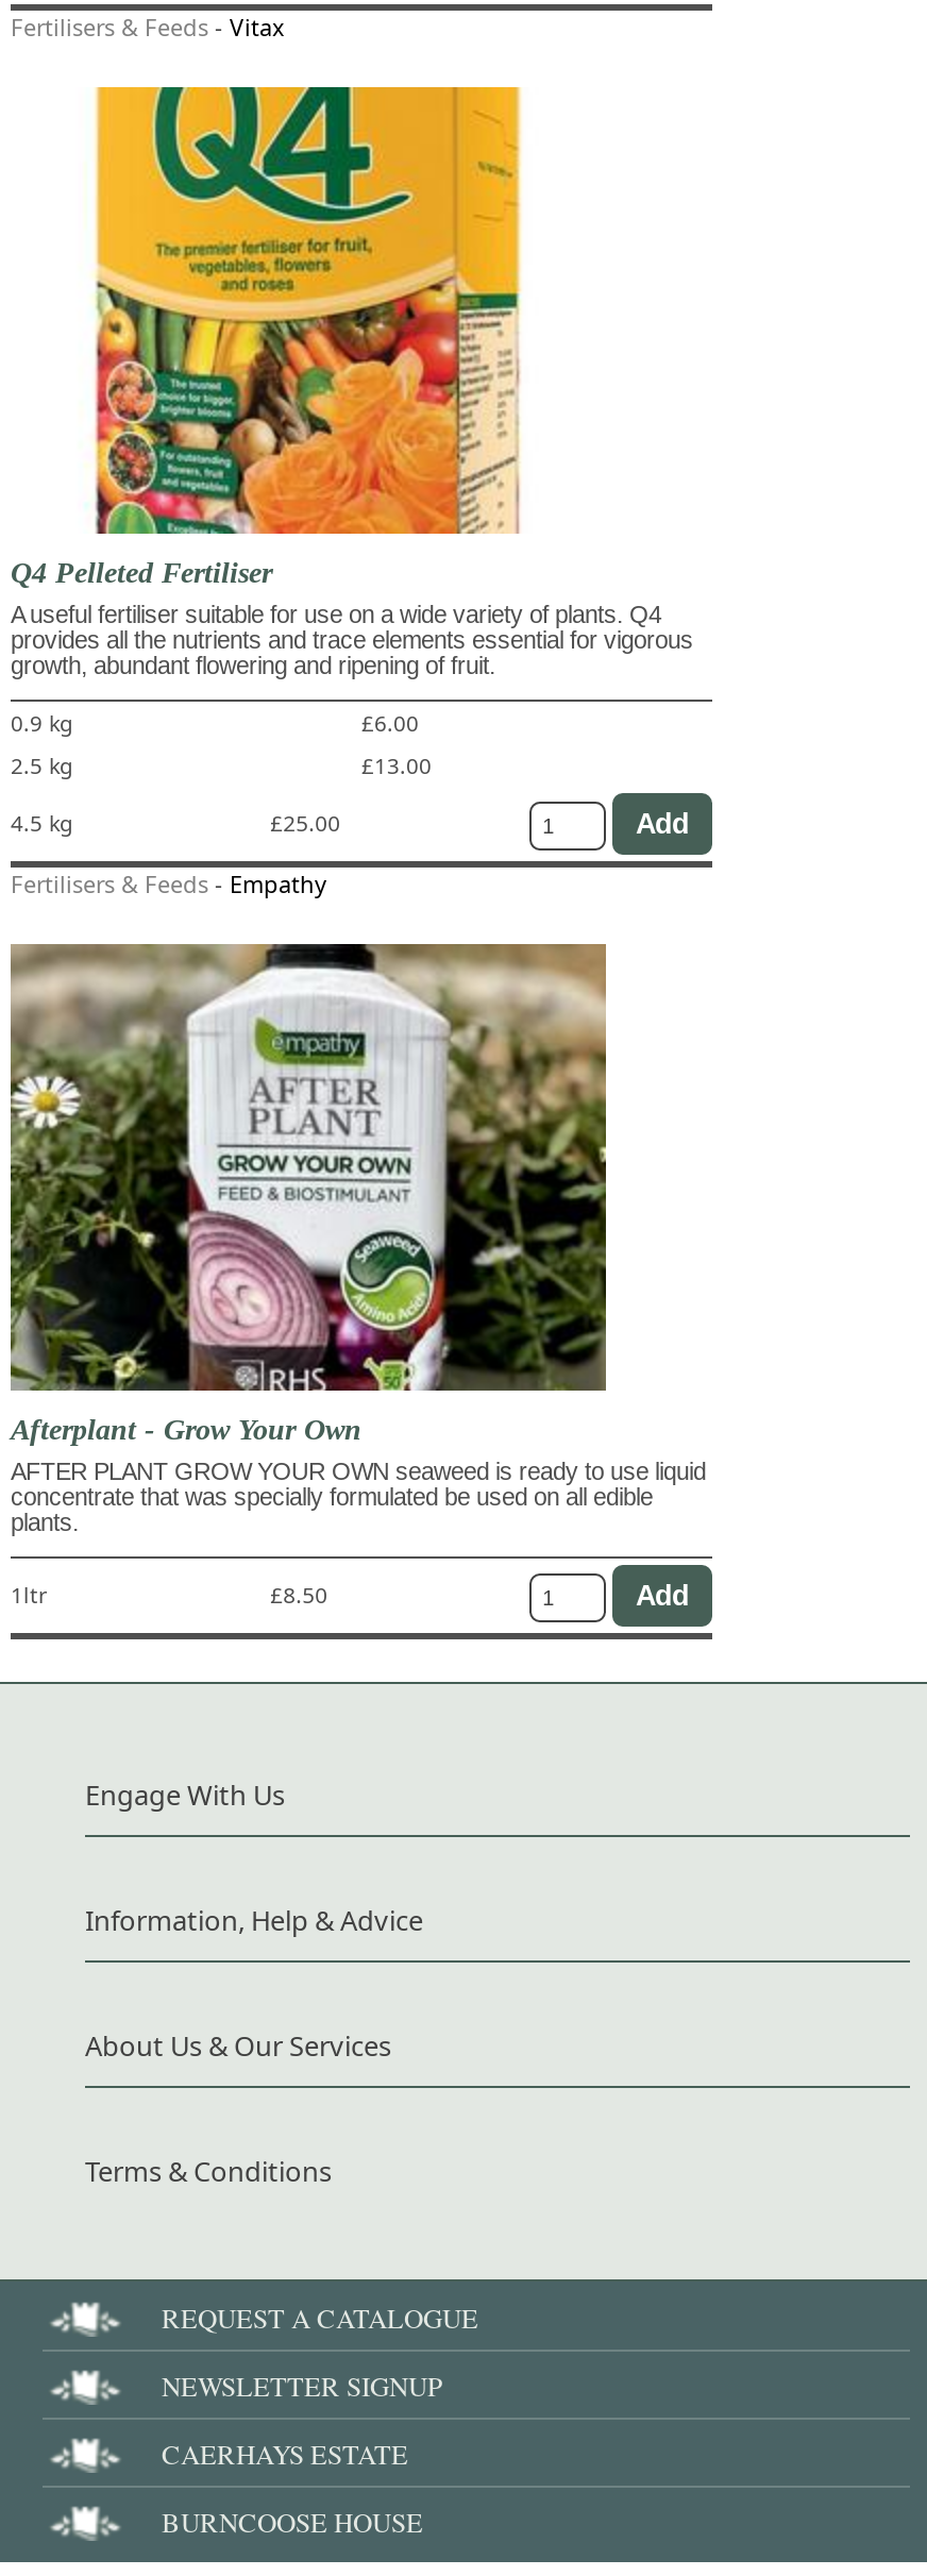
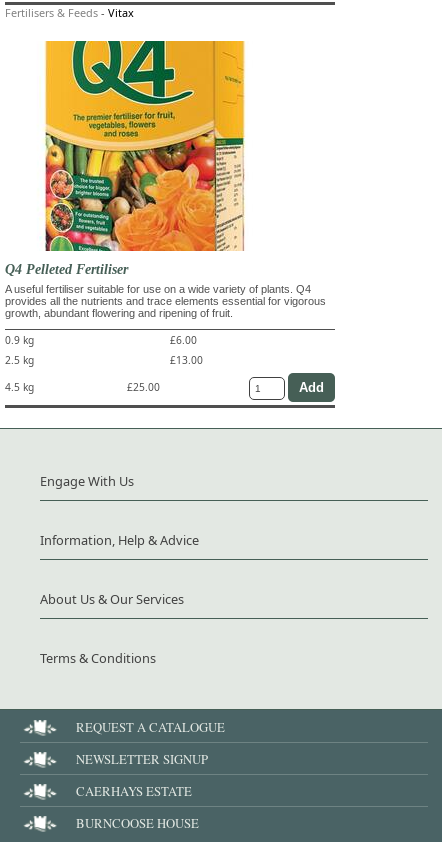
- Fertilisers & Feeds-Empathy

- [image]
- Afterplant - Grow Your Own
- AFTER PLANT GROW YOUR OWN seaweed is ready to use liquid
- concentrate that was specially formulated be used on all edible
- plants.
- 1ltr
- £8.50
